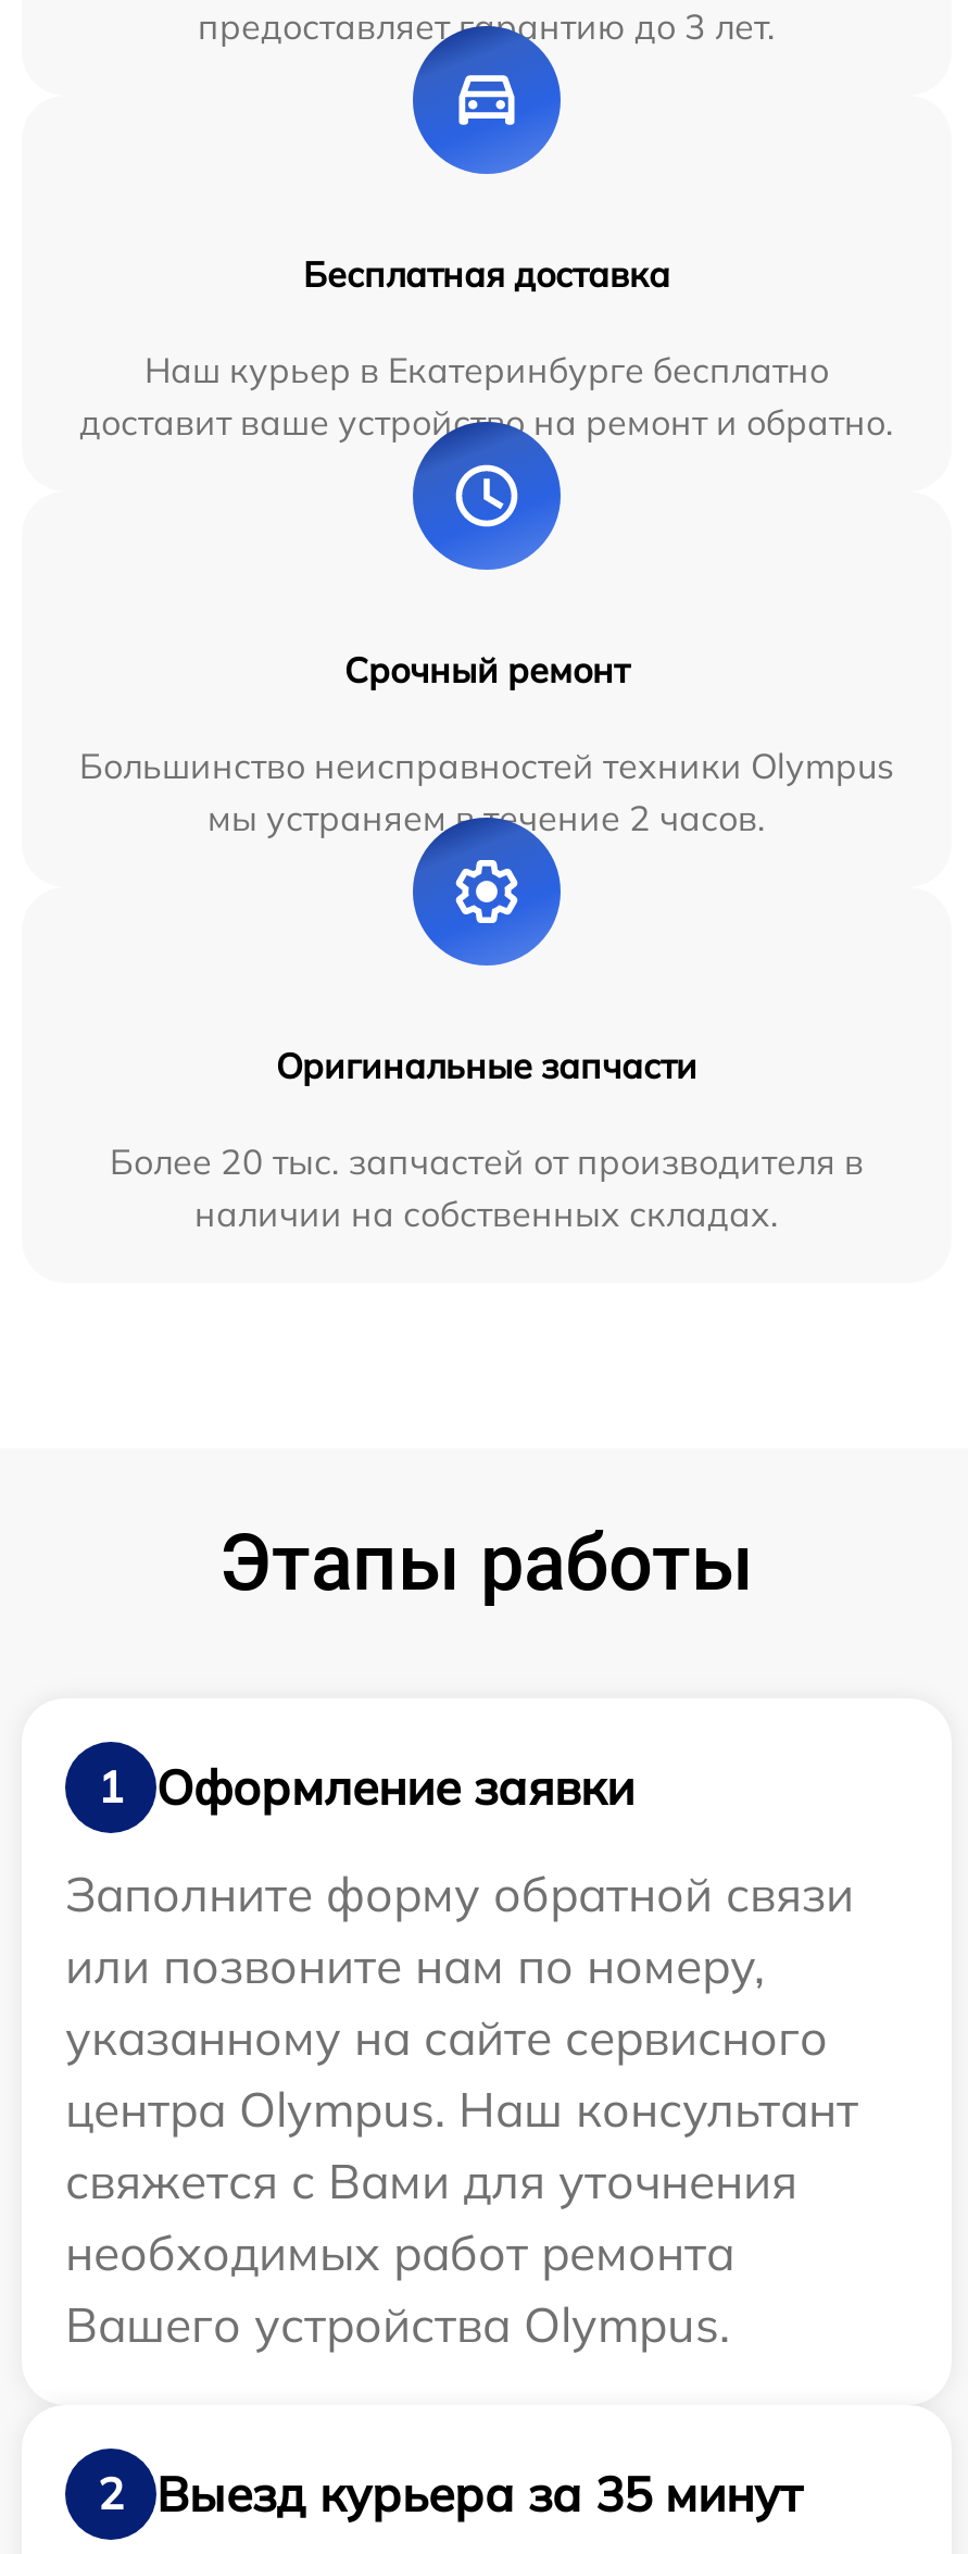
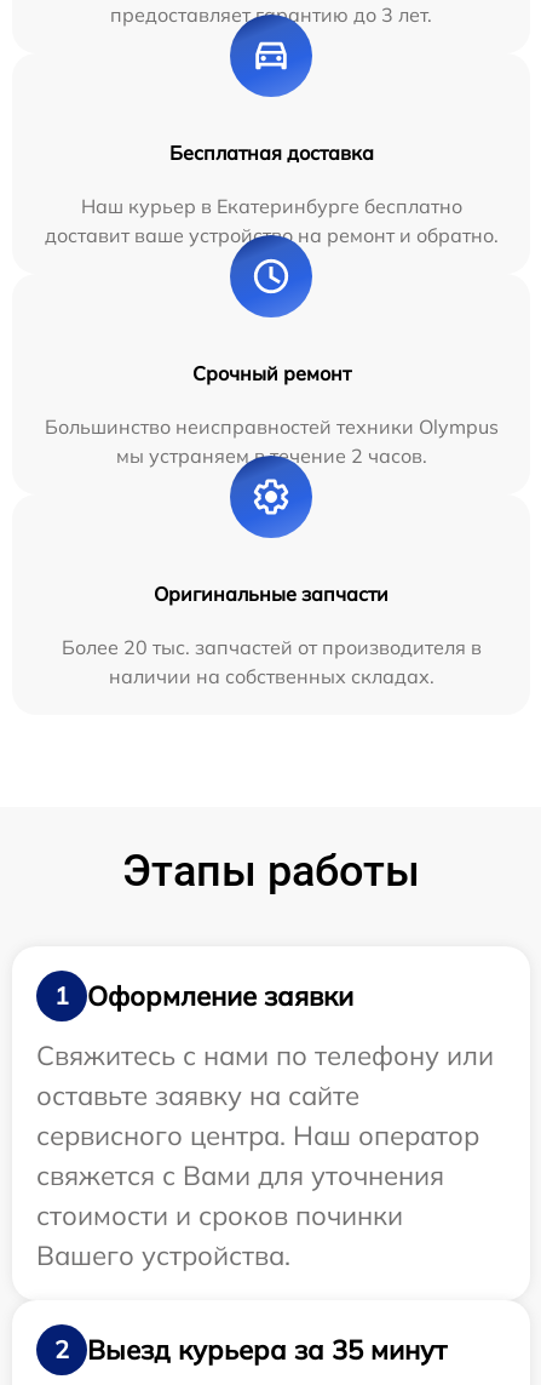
- Заполните форму обратной связи
- или позвоните нам по номеру,
- указанному на сайте сервисного
- центра Olympus. Наш консультант
+ Свяжитесь с нами по телефону или
+ оставьте заявку на сайте
+ сервисного центра. Наш оператор

- необходимых работ ремонта
- Вашего устройства Olympus.
+ стоимости и сроков починки
+ Вашего устройства.
